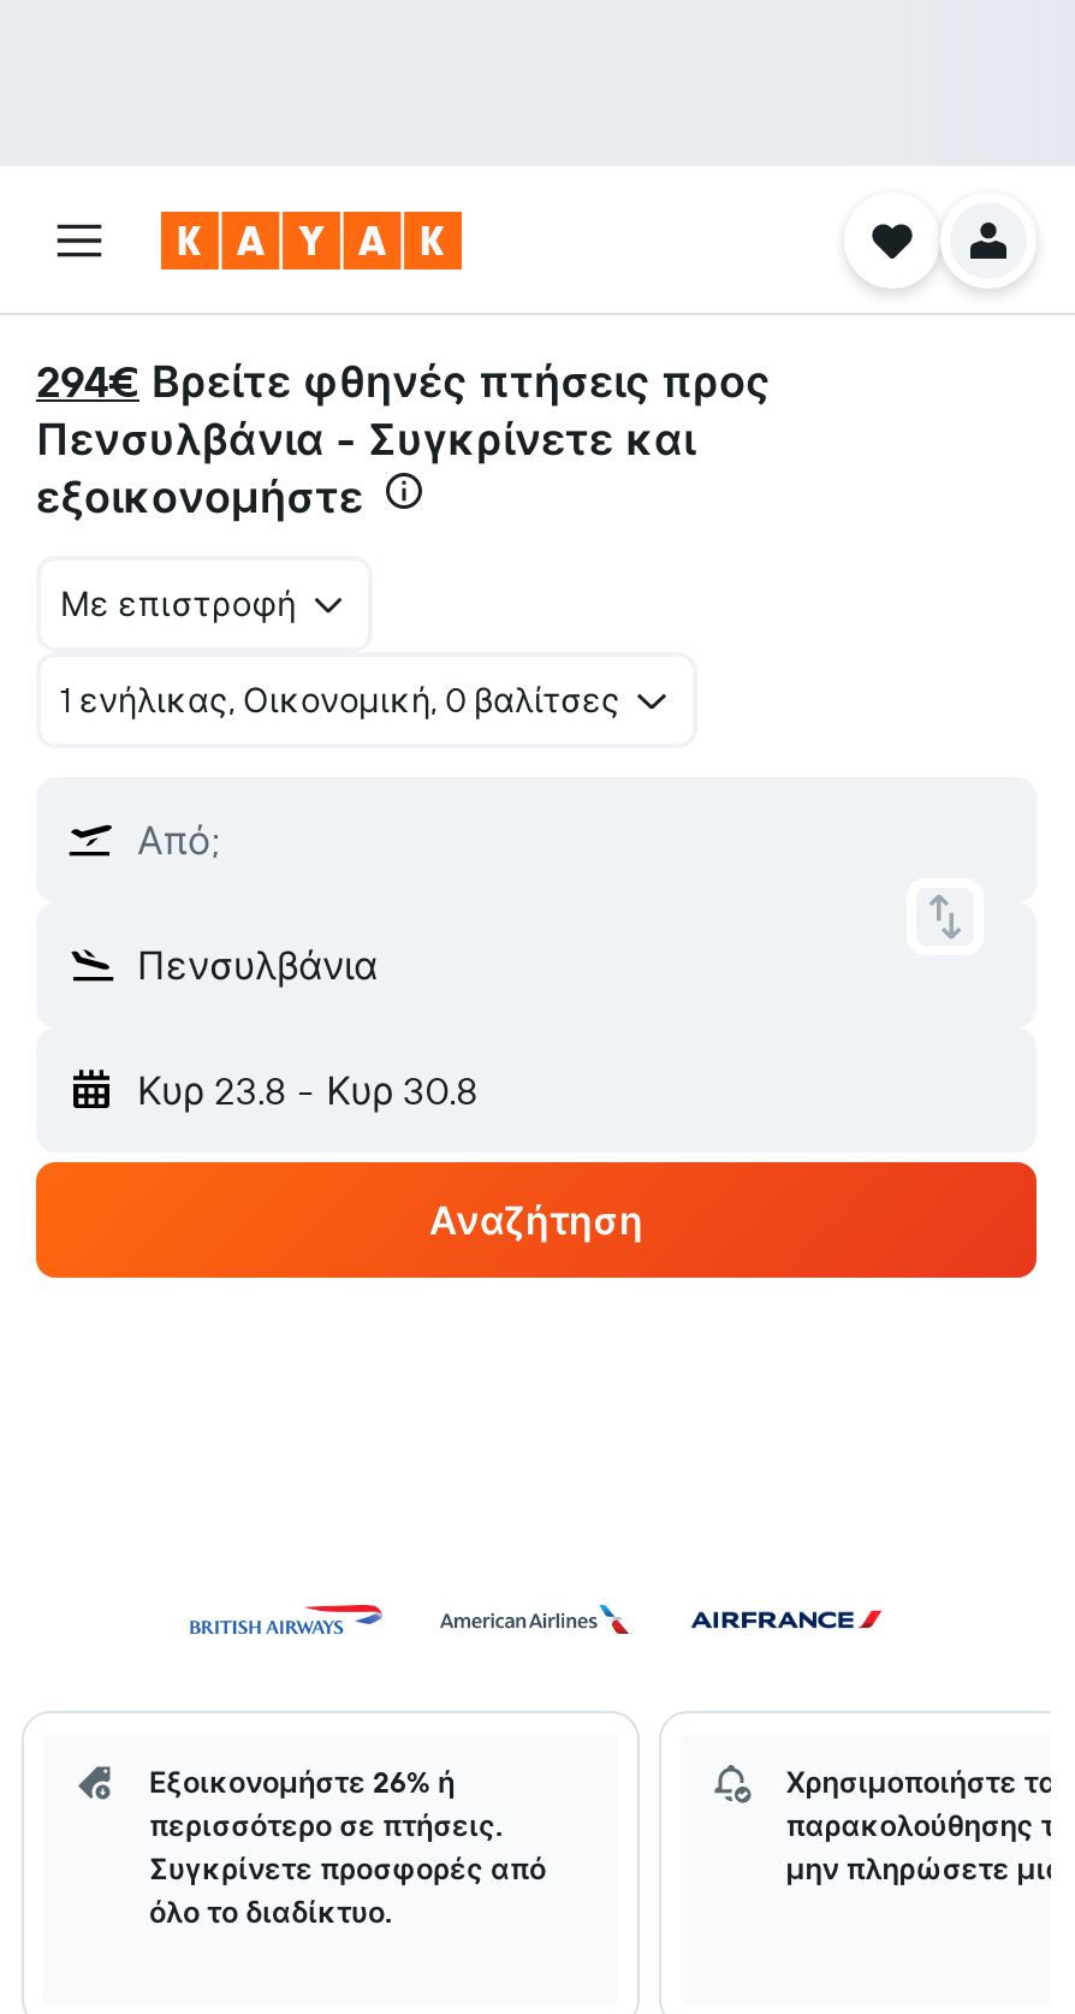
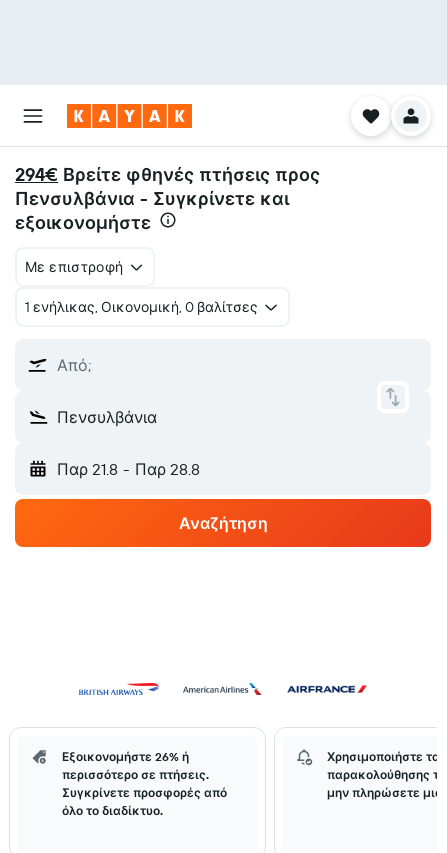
- Κυρ 23.8 - Κυρ 30.8
+ Παρ 21.8 - Παρ 28.8
